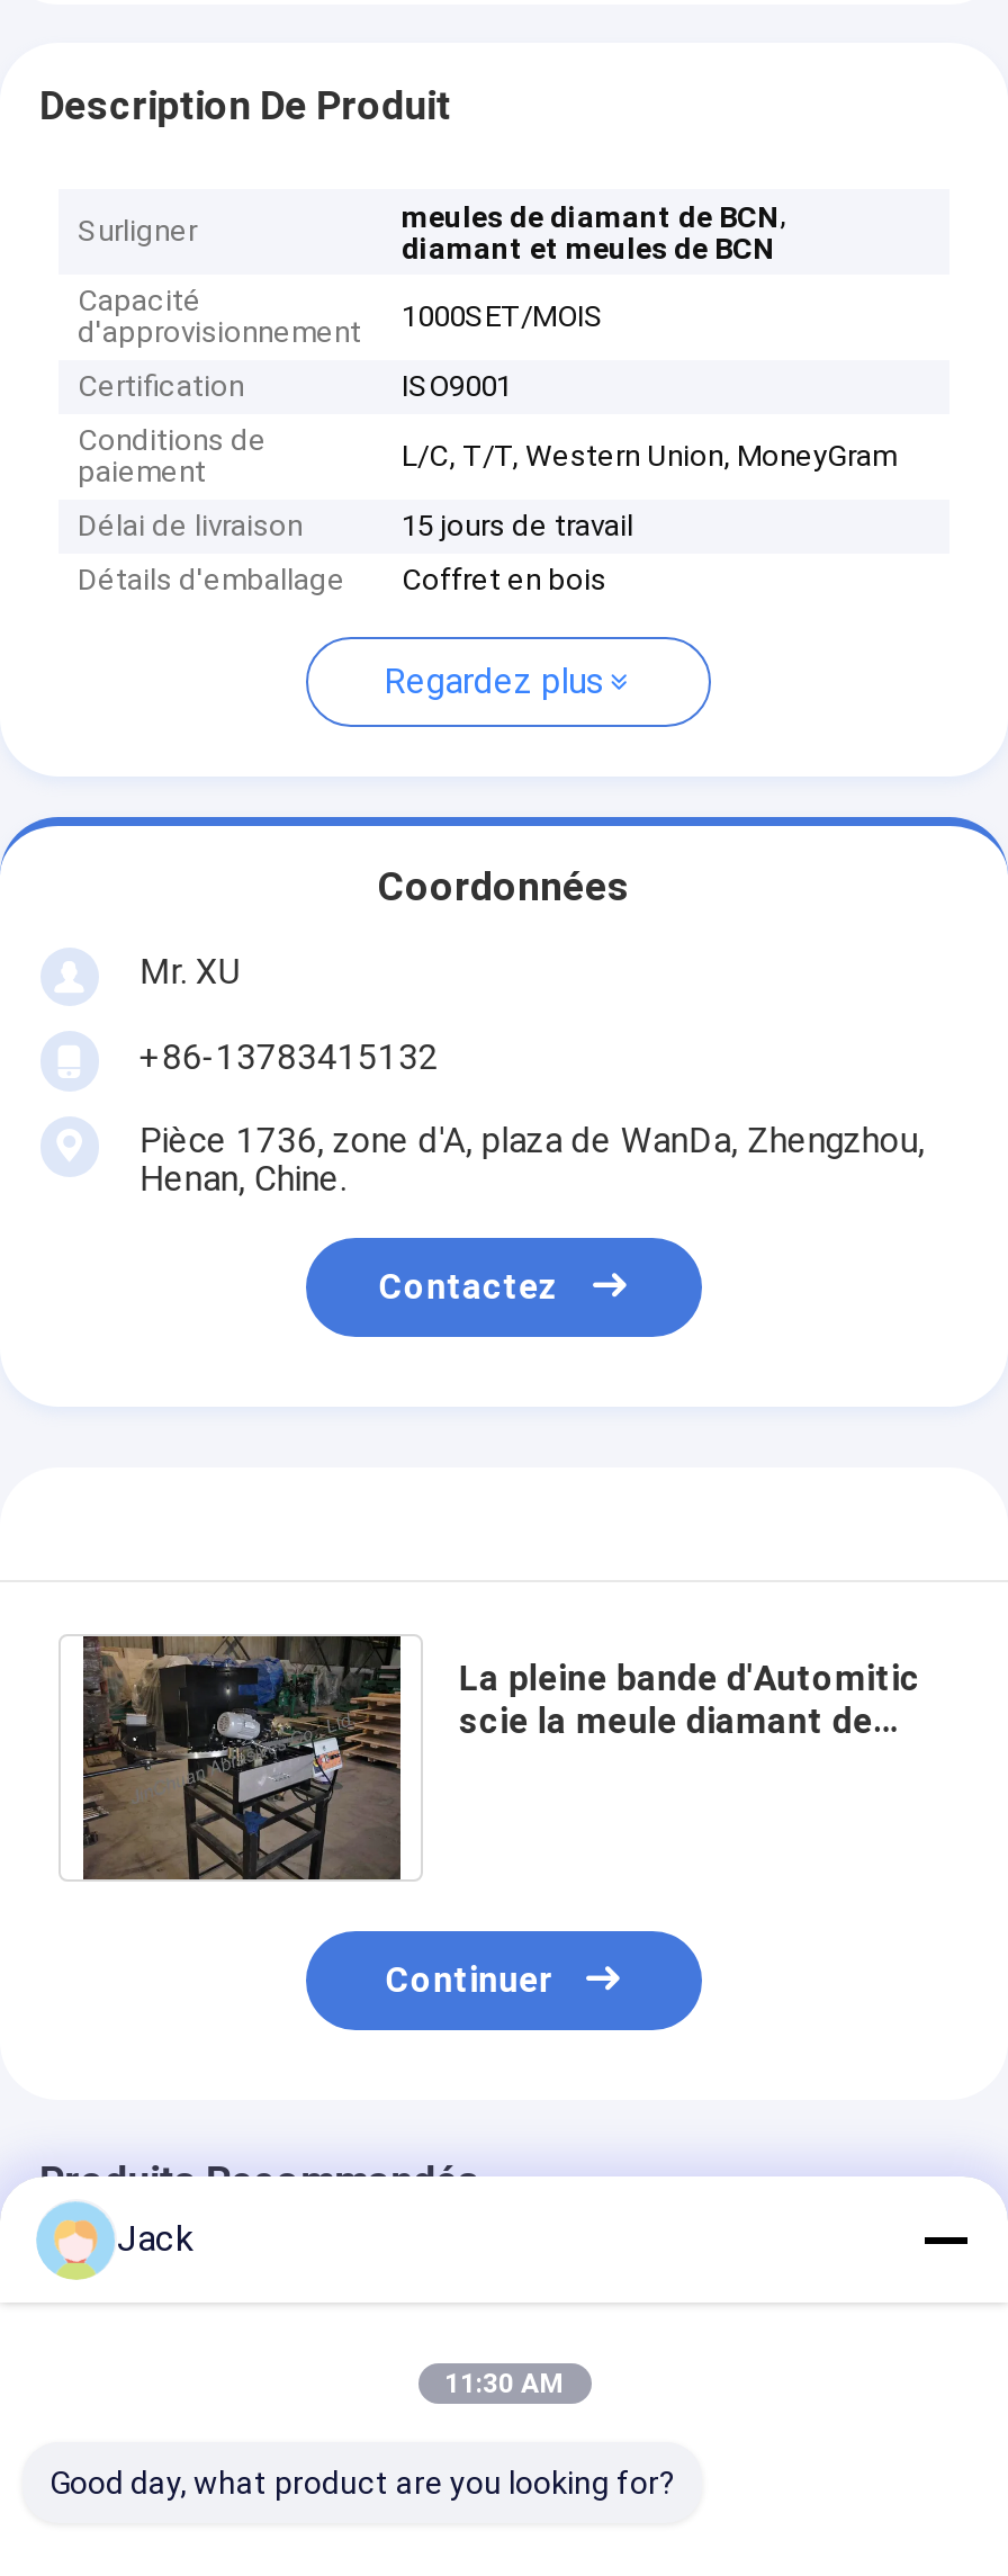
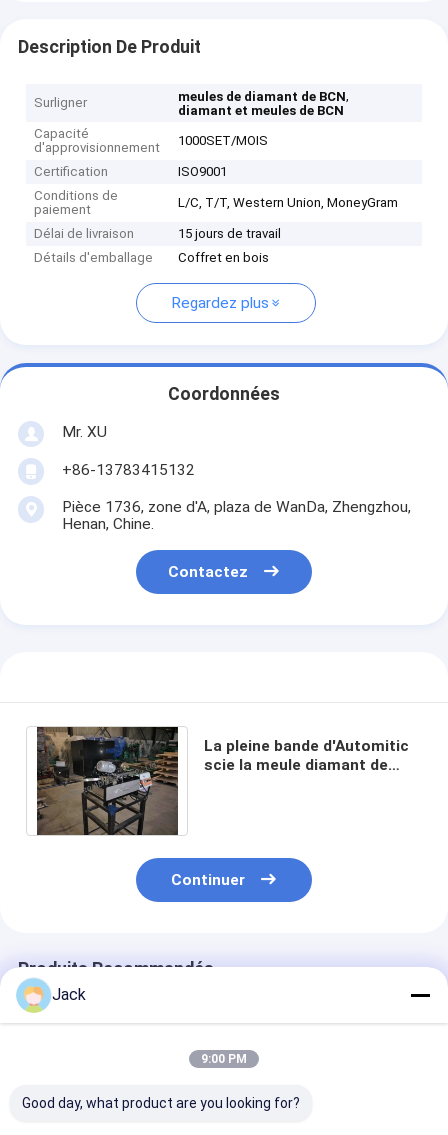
- 11:30 AM
+ 9:00 PM
